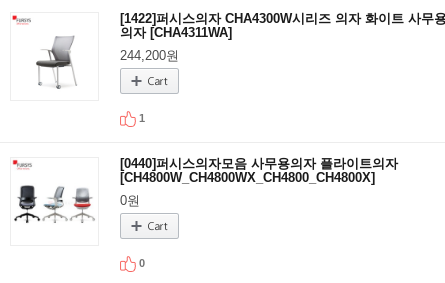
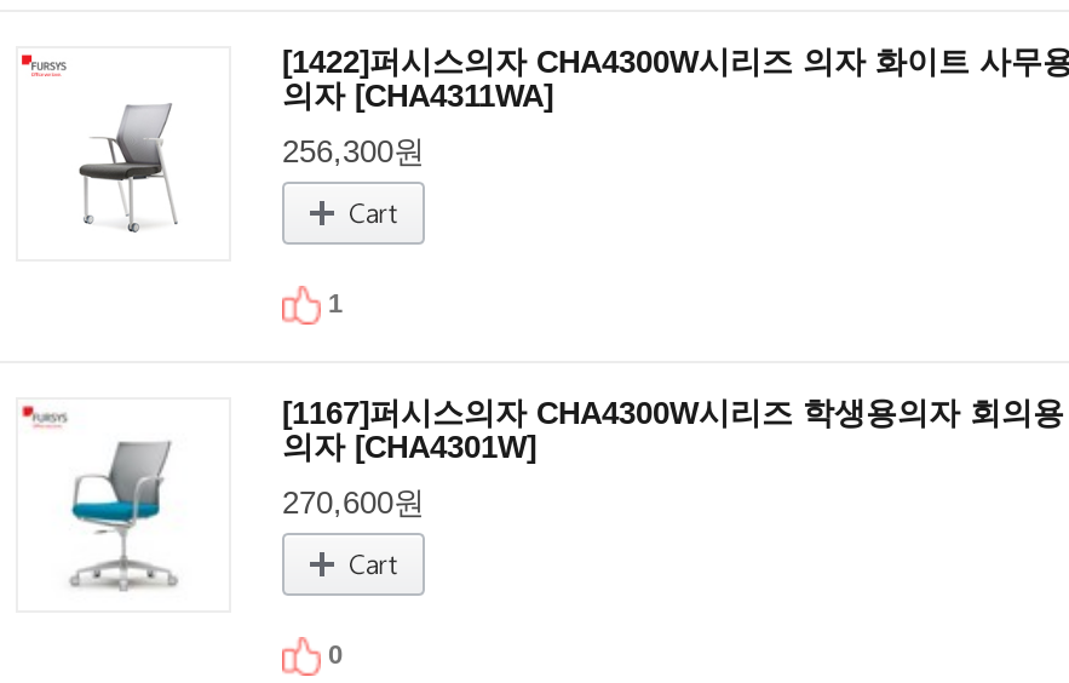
- 244,200원
+ 256,300원

- [image]
- [0440]퍼시스의자모음 사무용의자 플라이트의자
- [CH4800W_CH4800WX_CH4800_CH4800X]
+ [image]
+ [1167]퍼시스의자 CHA4300W시리즈 학생용의자 회의용
+ 의자 [CHA4301W]

- 0원
+ 270,600원
